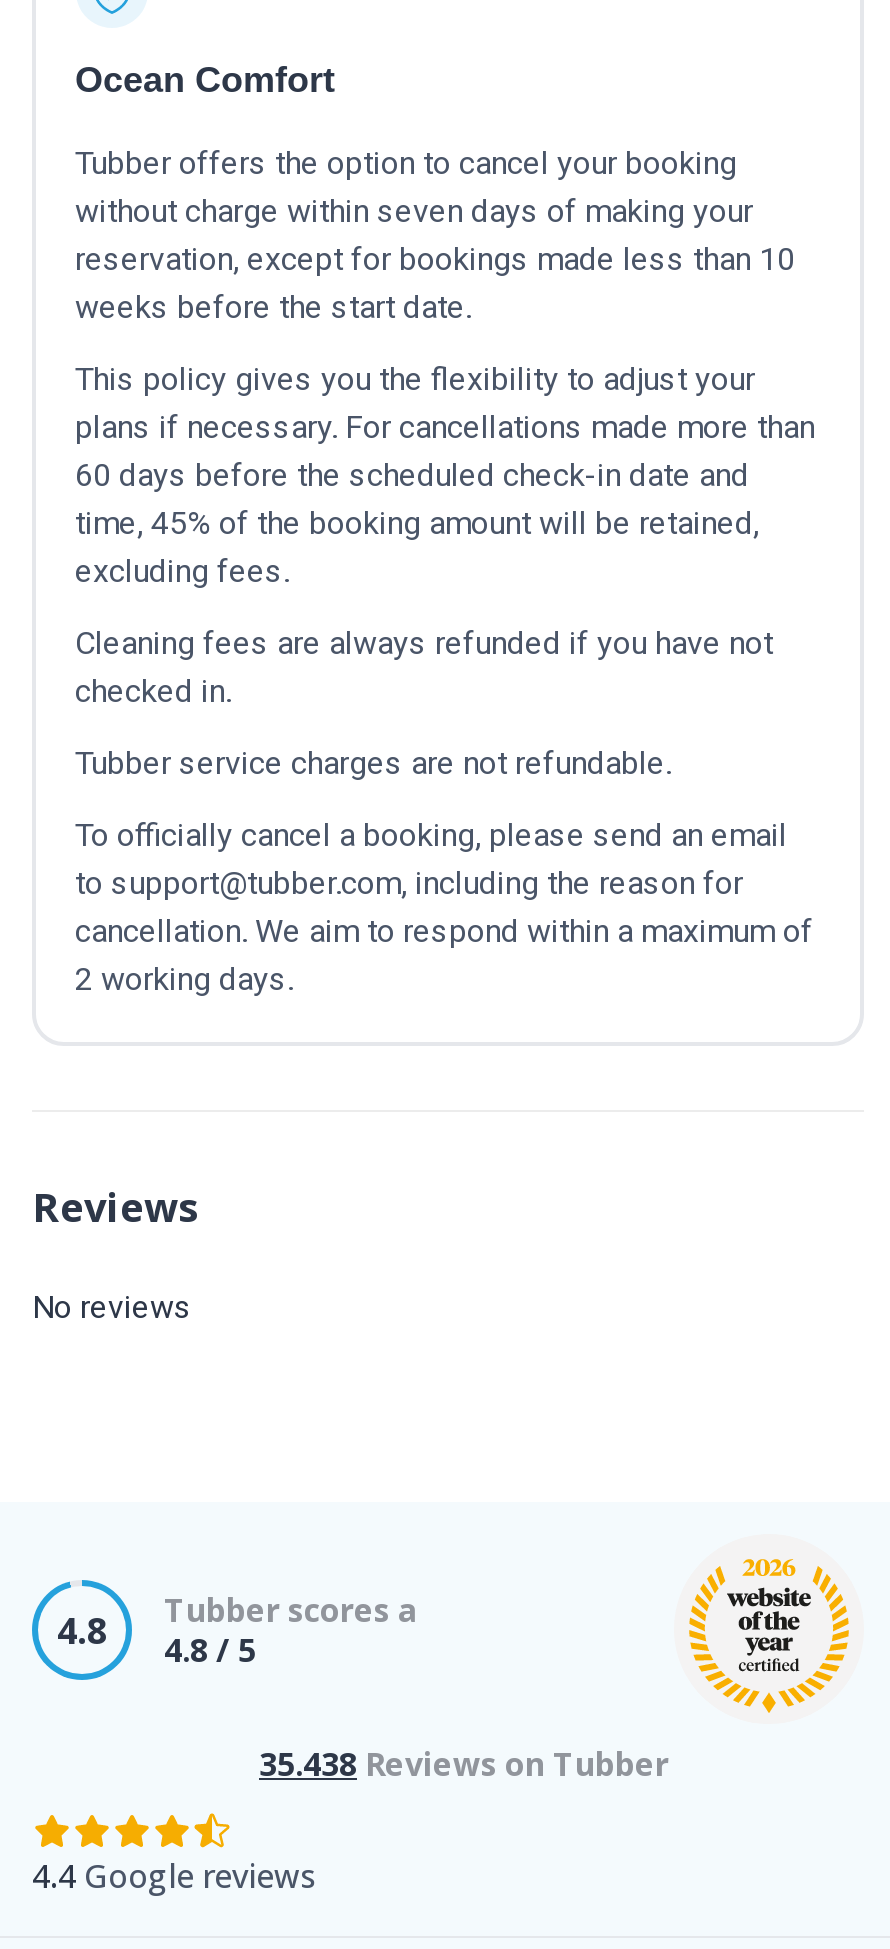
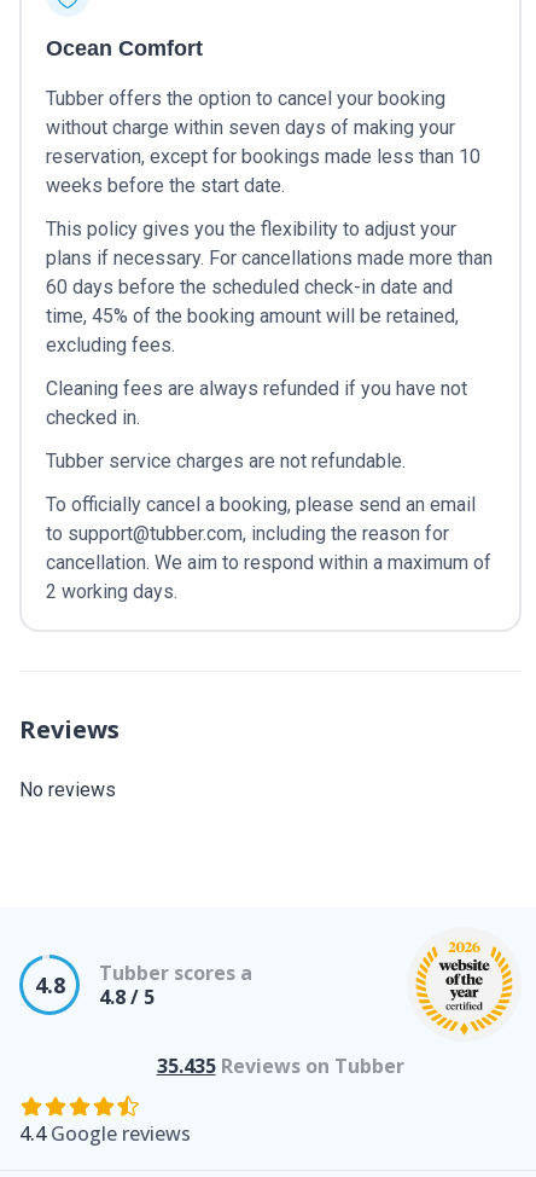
- 35.438 Reviews on Tubber
+ 35.435 Reviews on Tubber
